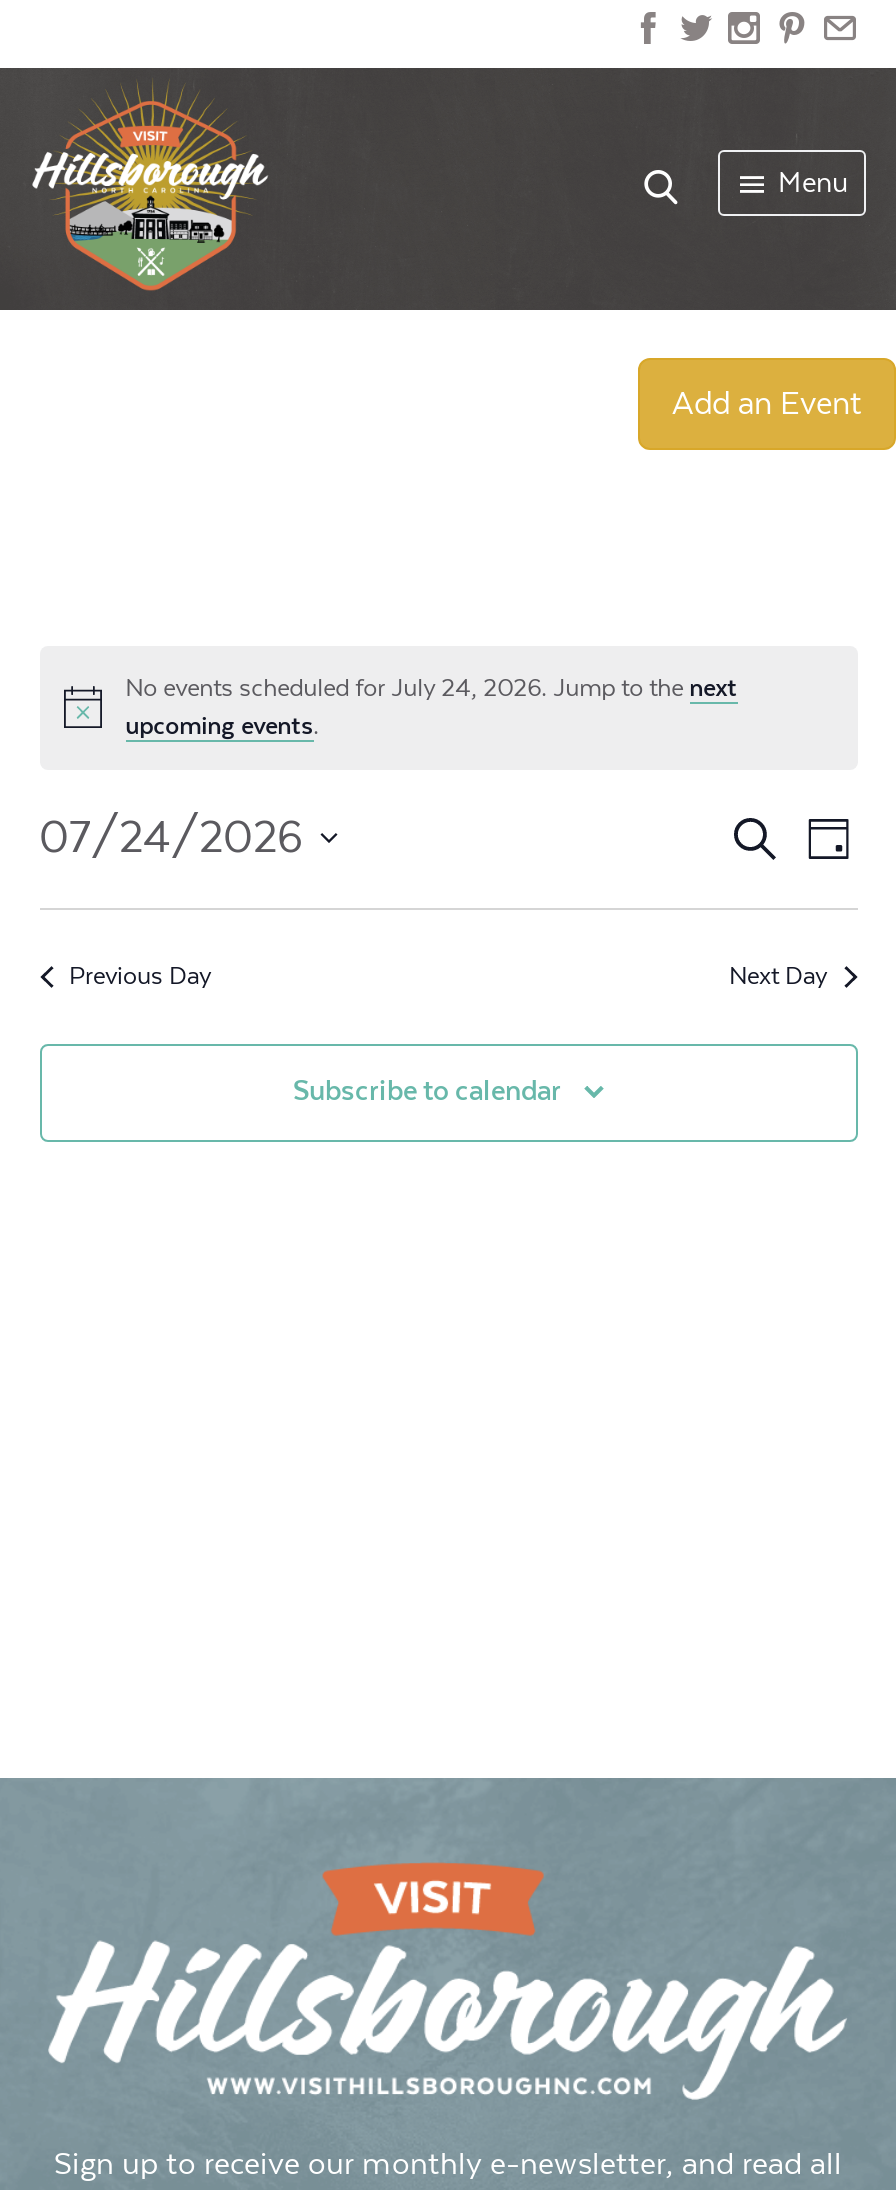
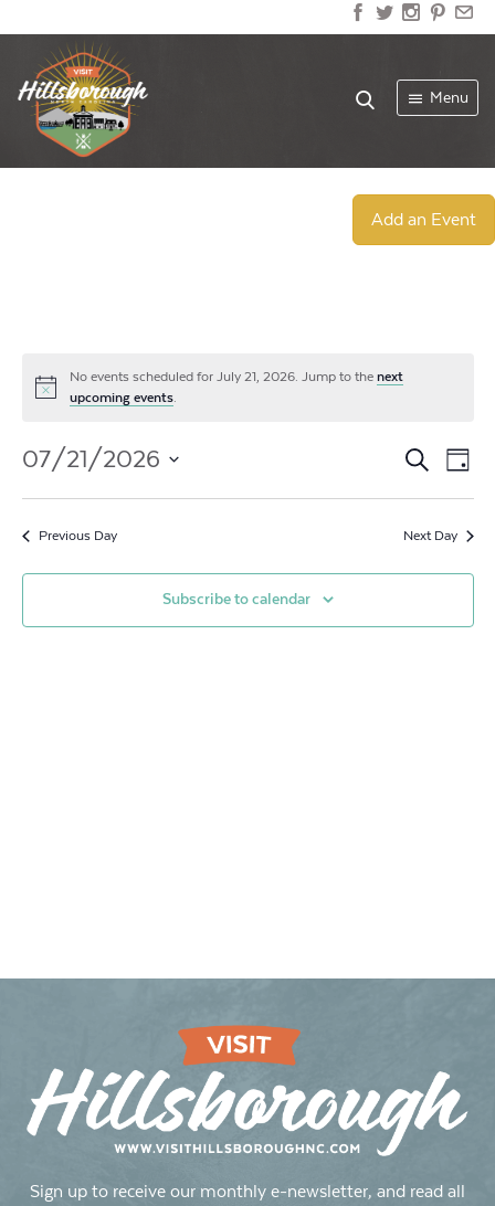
- No events scheduled for July 24, 2026. Jump to the next
+ No events scheduled for July 21, 2026. Jump to the next

- 07/24/2026
+ 07/21/2026
